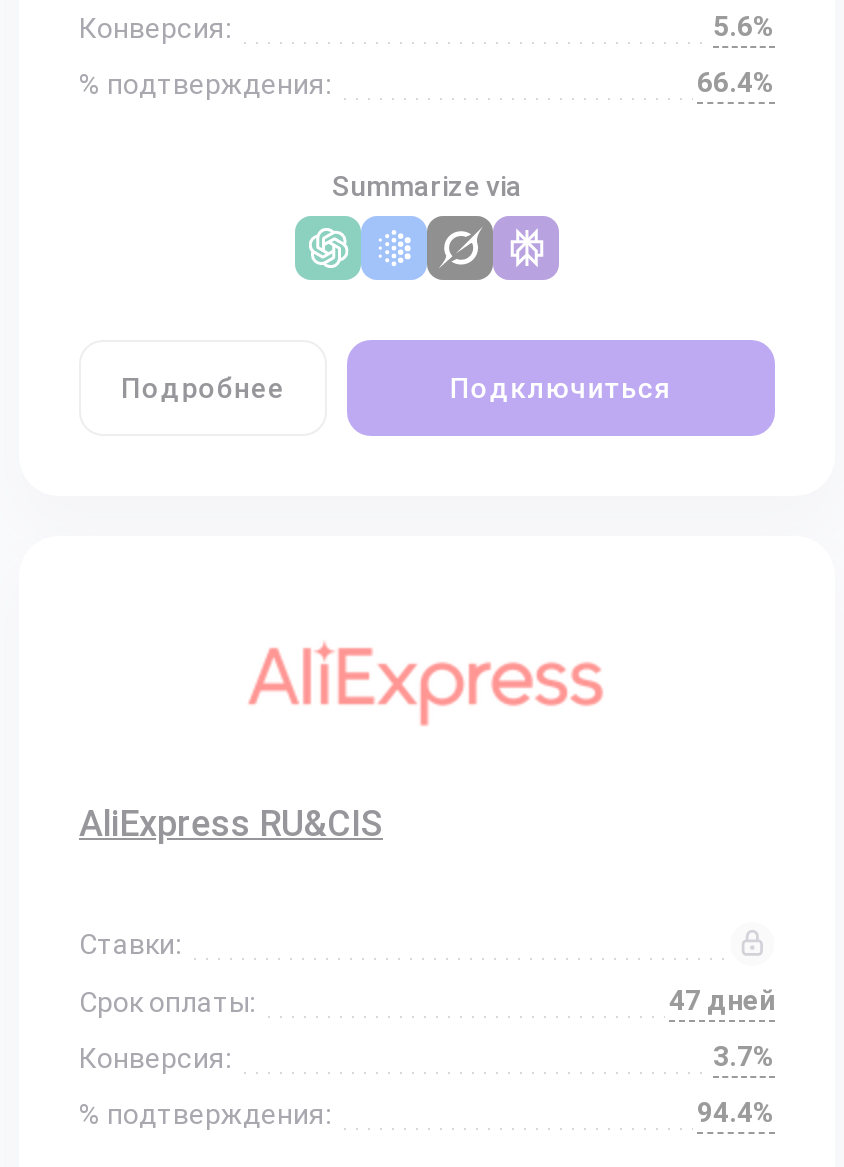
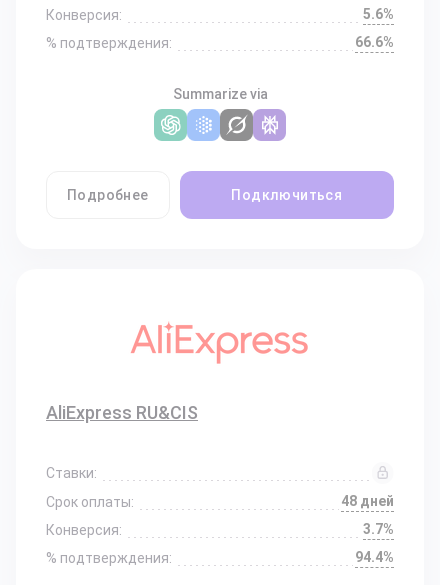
- 66.4%
+ 66.6%

- 47 дней
+ 48 дней
